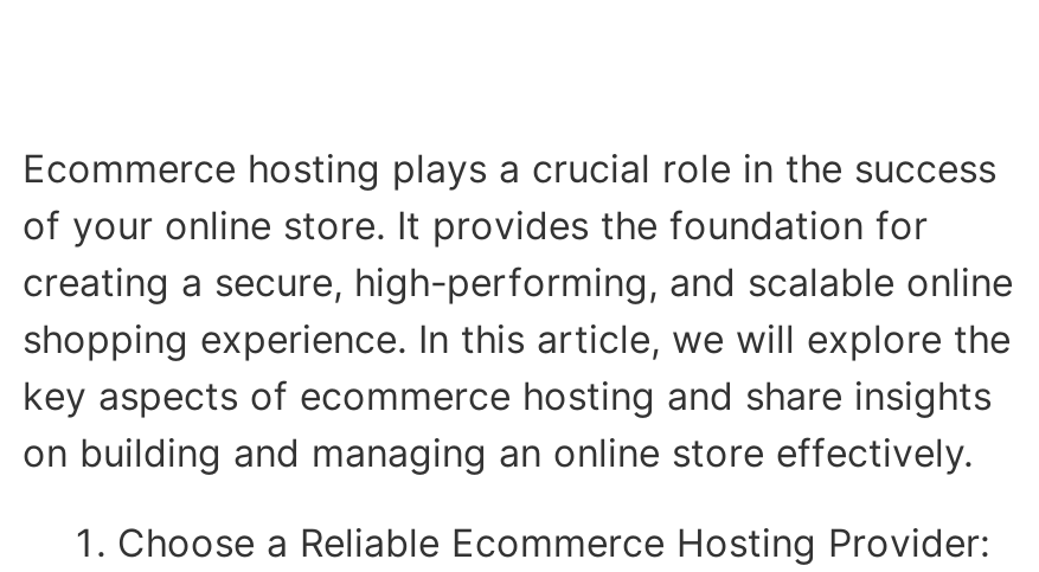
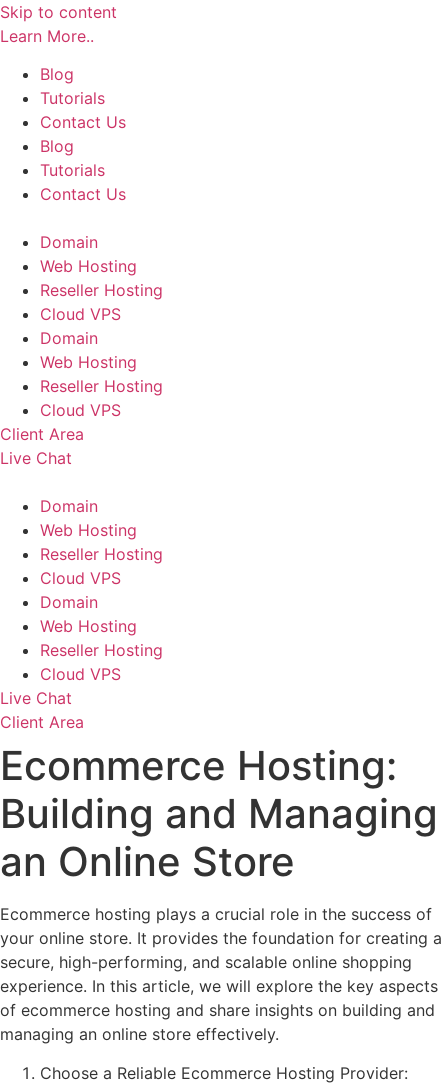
- Ecommerce hosting plays a crucial role in the success
- of your online store. It provides the foundation for
- creating a secure, high-performing, and scalable online
- shopping experience. In this article, we will explore the
- key aspects of ecommerce hosting and share insights
- on building and managing an online store effectively.
+ Skip to content
+ Learn More..
+ Blog
+ Tutorials
+ Contact Us
+ Blog
+ Tutorials
+ Contact Us
+ Domain
+ Web Hosting
+ Reseller Hosting
+ Cloud VPS
+ Domain
+ Web Hosting
+ Reseller Hosting
+ Cloud VPS
+ Client Area
+ Live Chat
+ Domain
+ Web Hosting
+ Reseller Hosting
+ Cloud VPS
+ Domain
+ Web Hosting
+ Reseller Hosting
+ Cloud VPS
+ Live Chat
+ Client Area
+ Ecommerce Hosting:
+ Building and Managing
+ an Online Store
+ Ecommerce hosting plays a crucial role in the success of
+ your online store. It provides the foundation for creating a
+ secure, high-performing, and scalable online shopping
+ experience. In this article, we will explore the key aspects
+ of ecommerce hosting and share insights on building and
+ managing an online store effectively.
